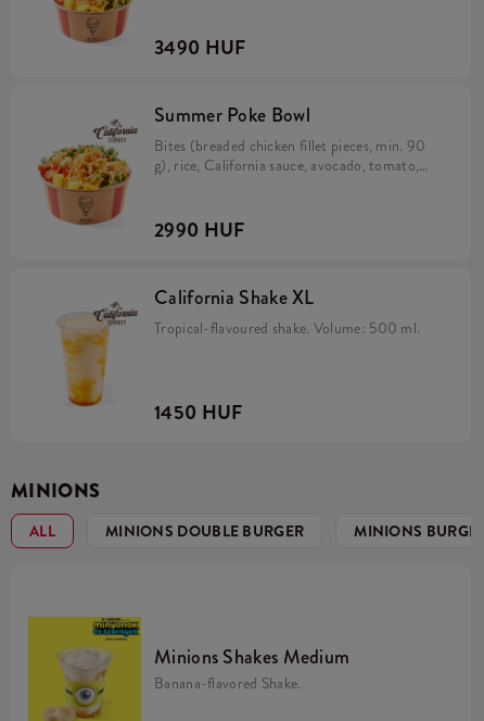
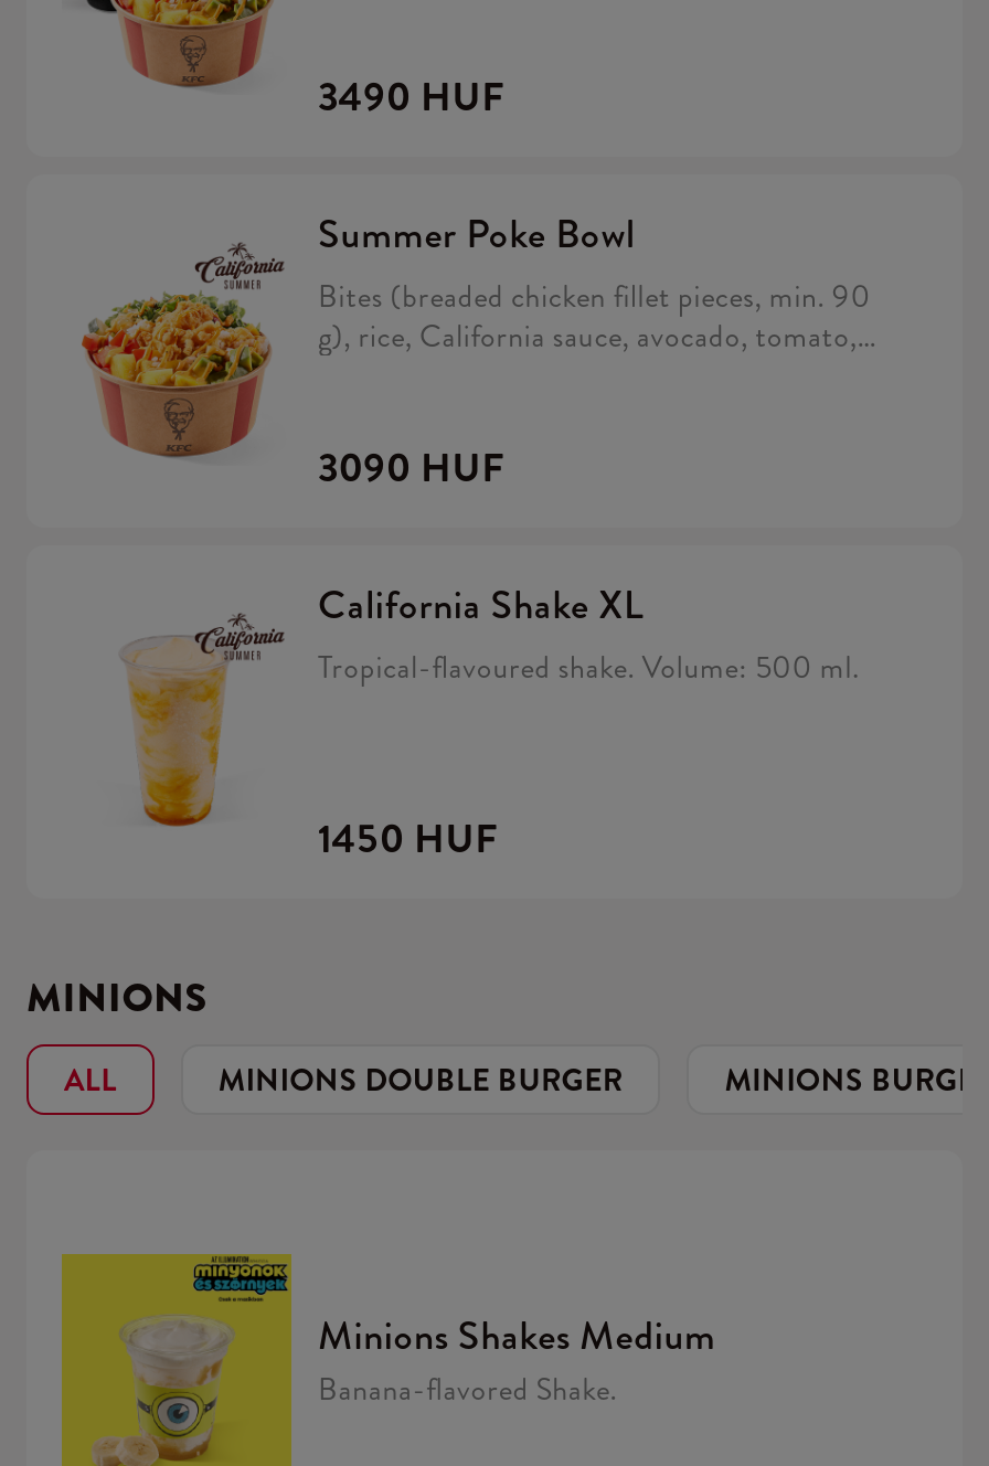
- 2990 HUF
+ 3090 HUF
